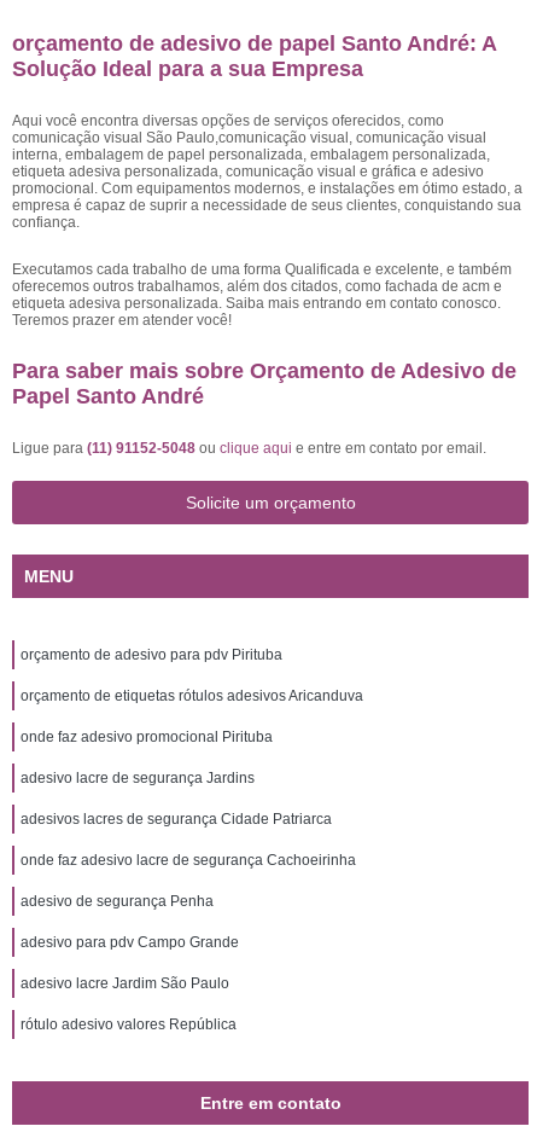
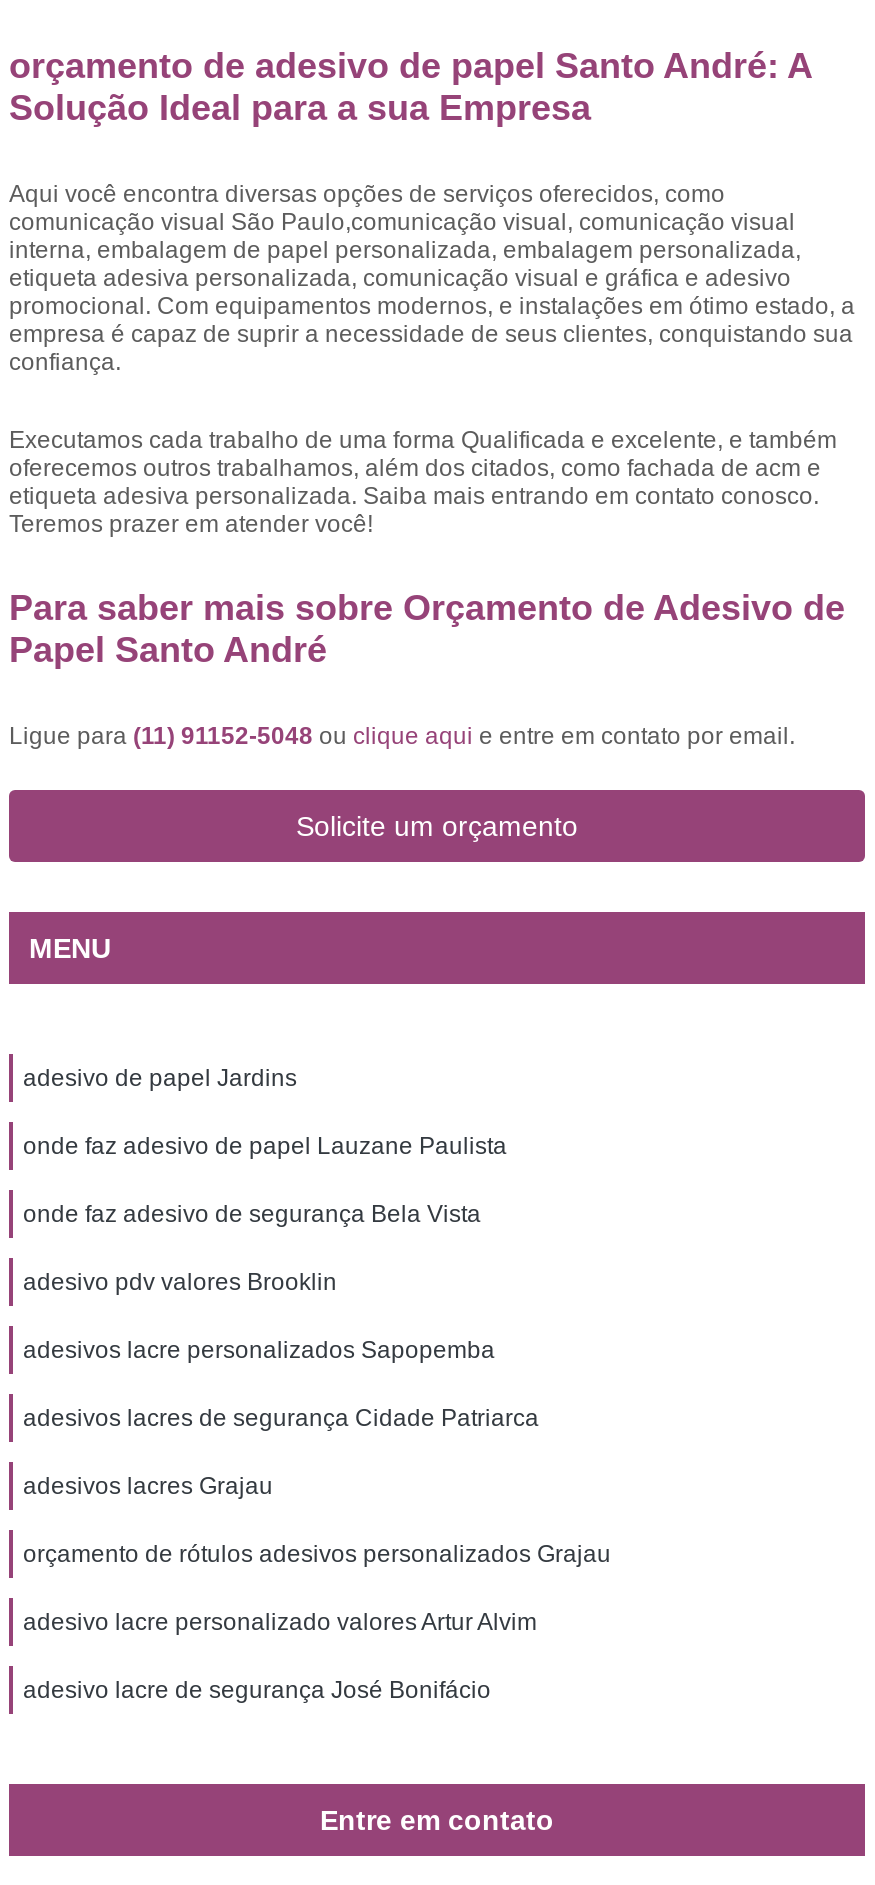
- orçamento de adesivo para pdv Pirituba
- orçamento de etiquetas rótulos adesivos Aricanduva
- onde faz adesivo promocional Pirituba
- adesivo lacre de segurança Jardins
+ adesivo de papel Jardins
+ onde faz adesivo de papel Lauzane Paulista
+ onde faz adesivo de segurança Bela Vista
+ adesivo pdv valores Brooklin
+ adesivos lacre personalizados Sapopemba

moved down: adesivos lacres de segurança Cidade Patriarca

- onde faz adesivo lacre de segurança Cachoeirinha
- adesivo de segurança Penha
- adesivo para pdv Campo Grande
- adesivo lacre Jardim São Paulo
- rótulo adesivo valores República
+ adesivos lacres Grajau
+ orçamento de rótulos adesivos personalizados Grajau
+ adesivo lacre personalizado valores Artur Alvim
+ adesivo lacre de segurança José Bonifácio
